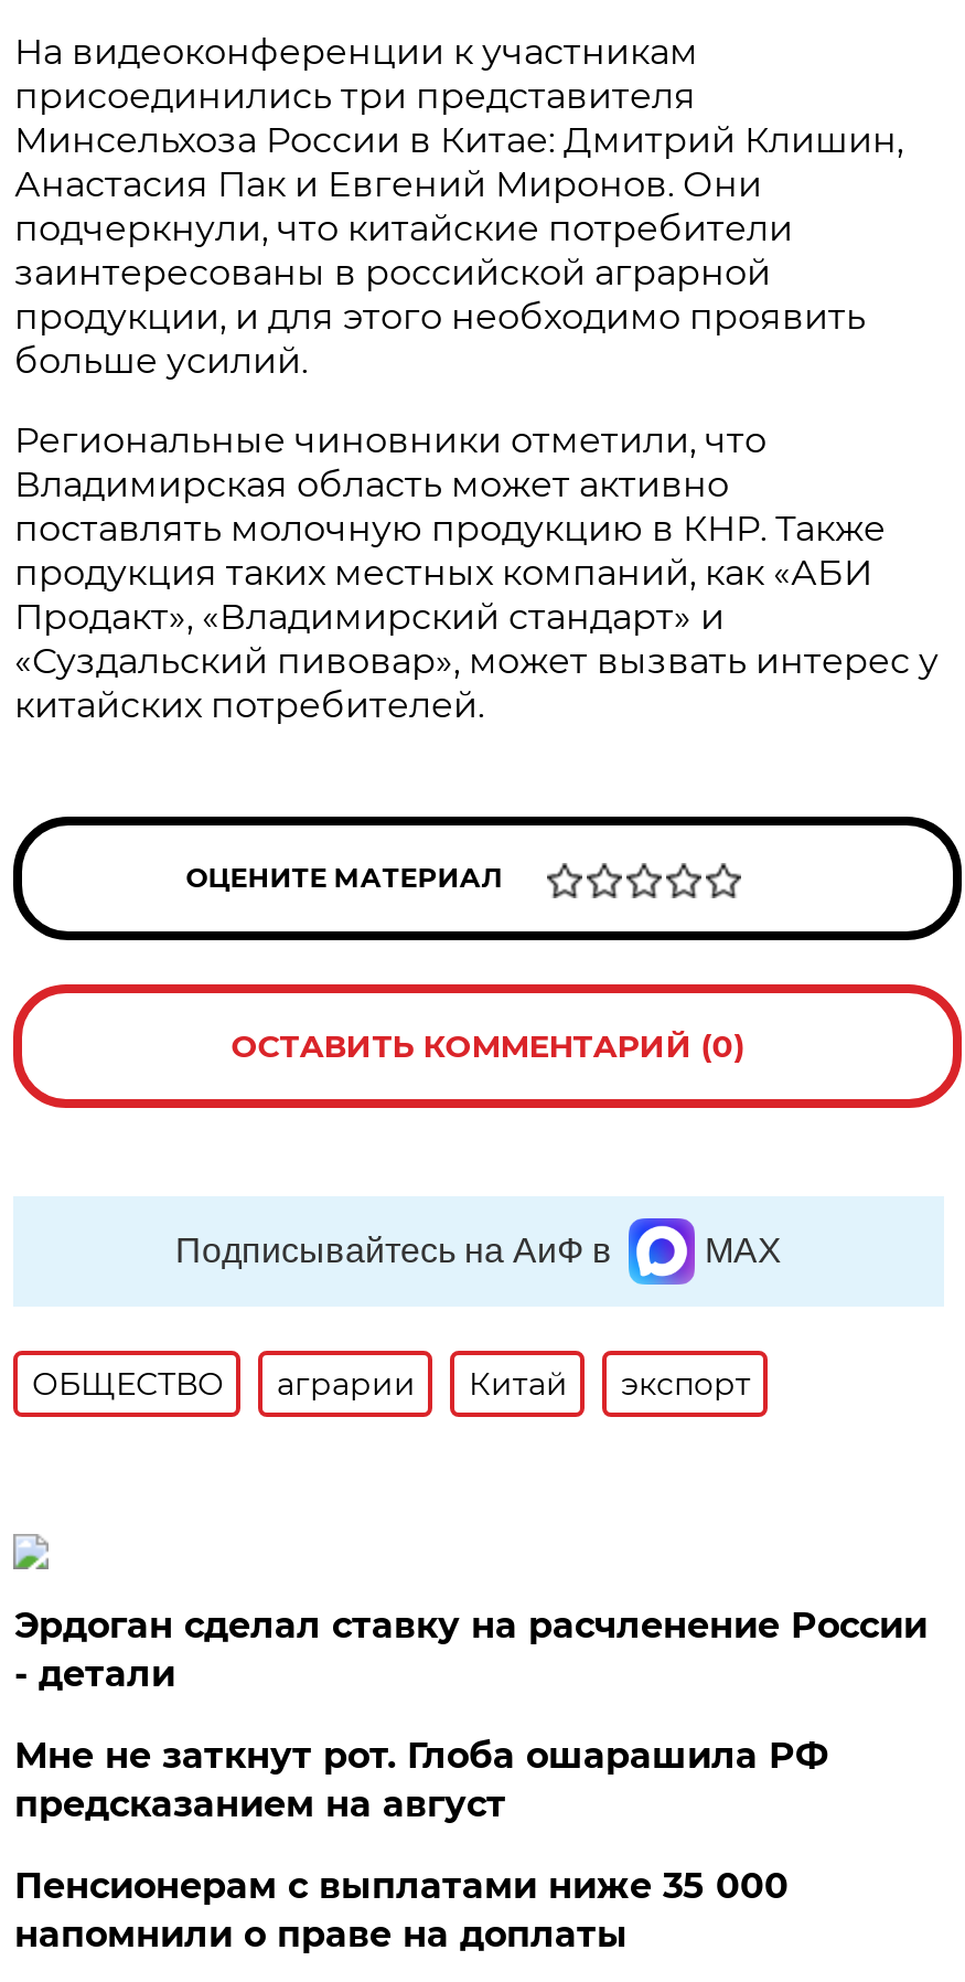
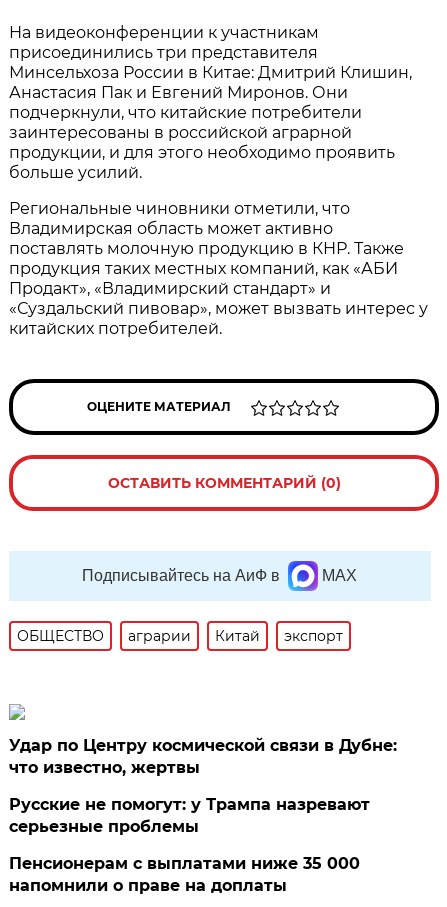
- Эрдоган сделал ставку на расчленение России
- - детали
+ Удар по Центру космической связи в Дубне:
+ что известно, жертвы

- Мне не заткнут рот. Глоба ошарашила РФ
- предсказанием на август
+ Русские не помогут: у Трампа назревают
+ серьезные проблемы
